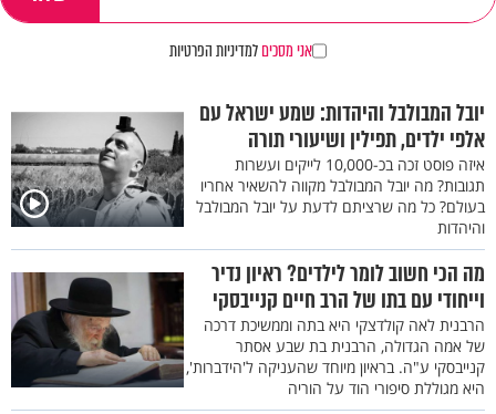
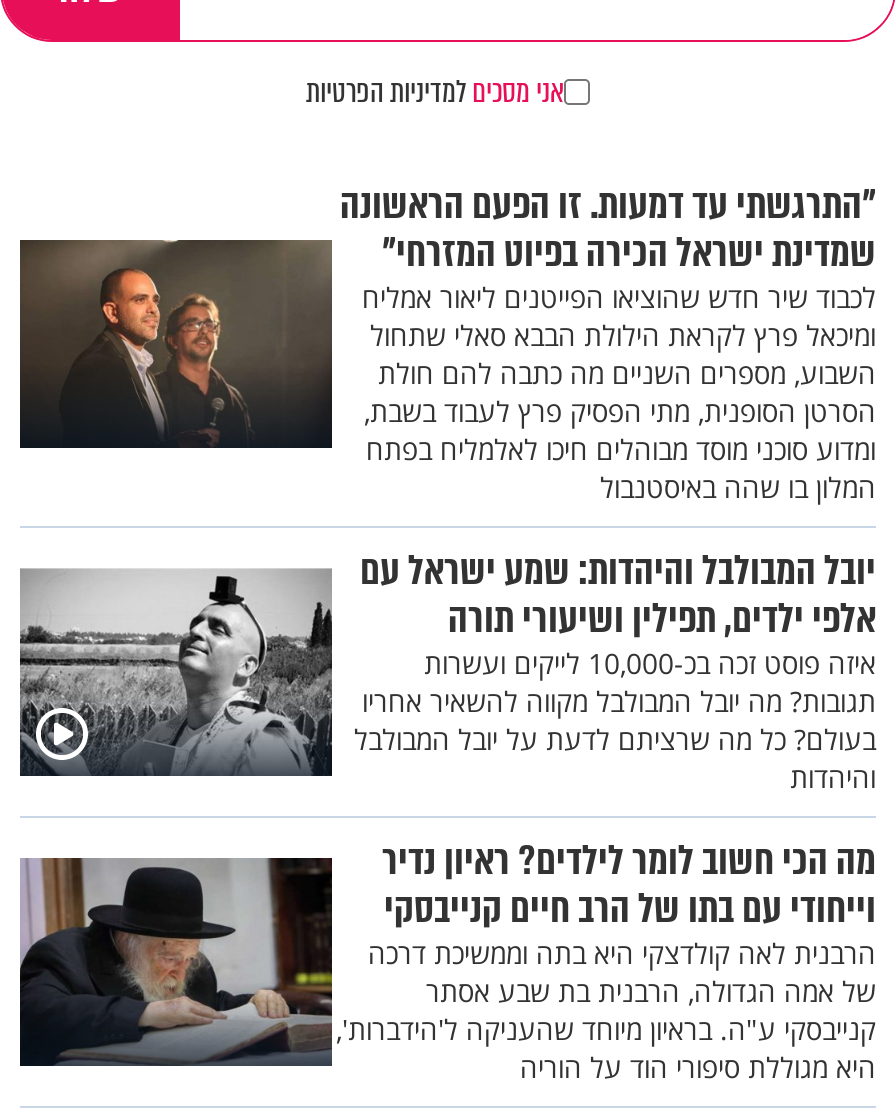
+ [image]
+ "התרגשתי עד דמעות. זו הפעם הראשונה
+ שמדינת ישראל הכירה בפיוט המזרחי"
+ לכבוד שיר חדש שהוציאו הפייטנים ליאור אמליח
+ ומיכאל פרץ לקראת הילולת הבבא סאלי שתחול
+ השבוע, מספרים השניים מה כתבה להם חולת
+ הסרטן הסופנית, מתי הפסיק פרץ לעבוד בשבת,
+ ומדוע סוכני מוסד מבוהלים חיכו לאלמליח בפתח
+ המלון בו שהה באיסטנבול
